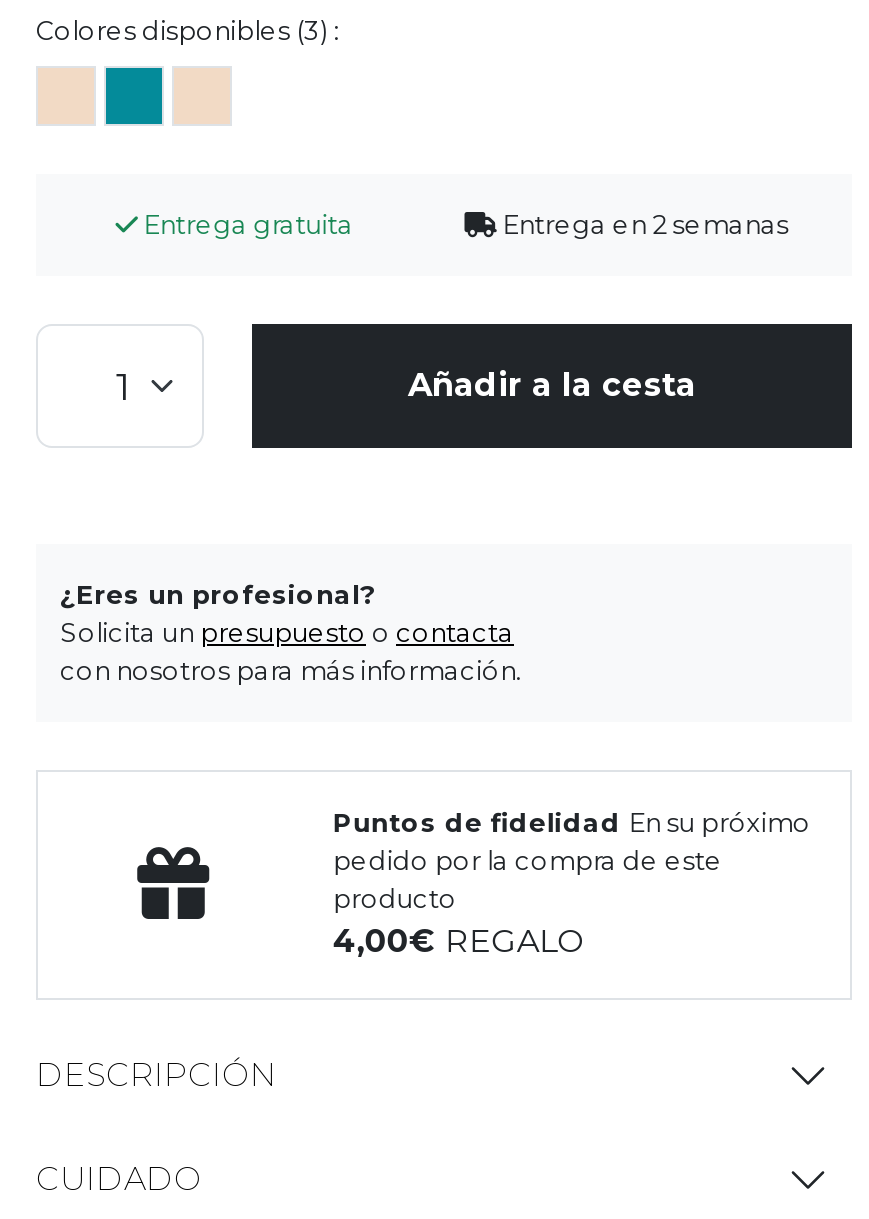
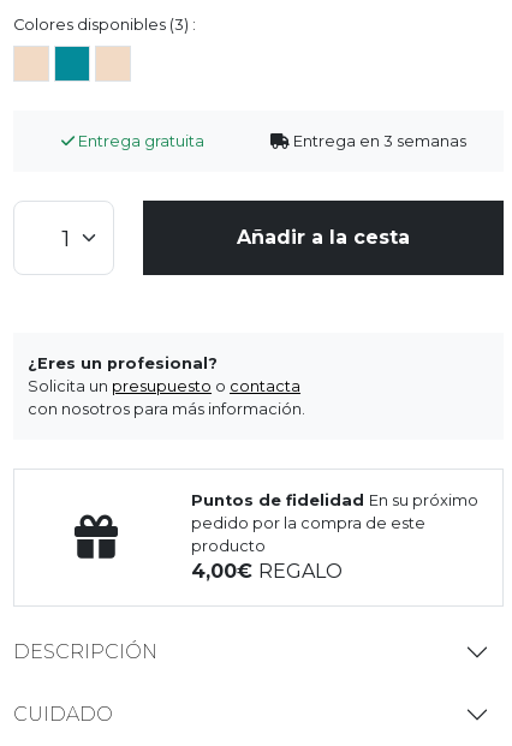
- Entrega en 2 semanas
+ Entrega en 3 semanas
